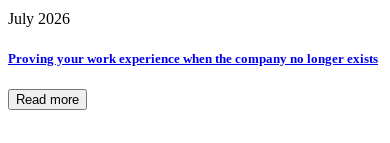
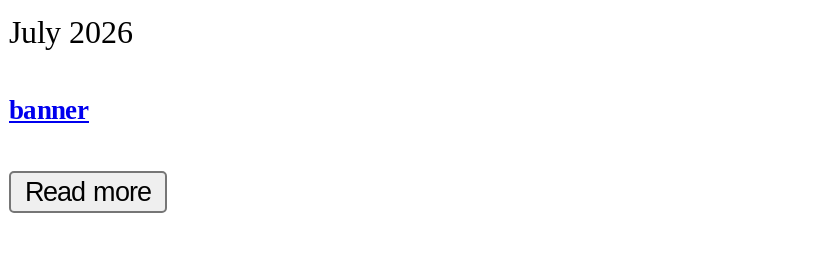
- Proving your work experience when the company no longer exists
+ banner
